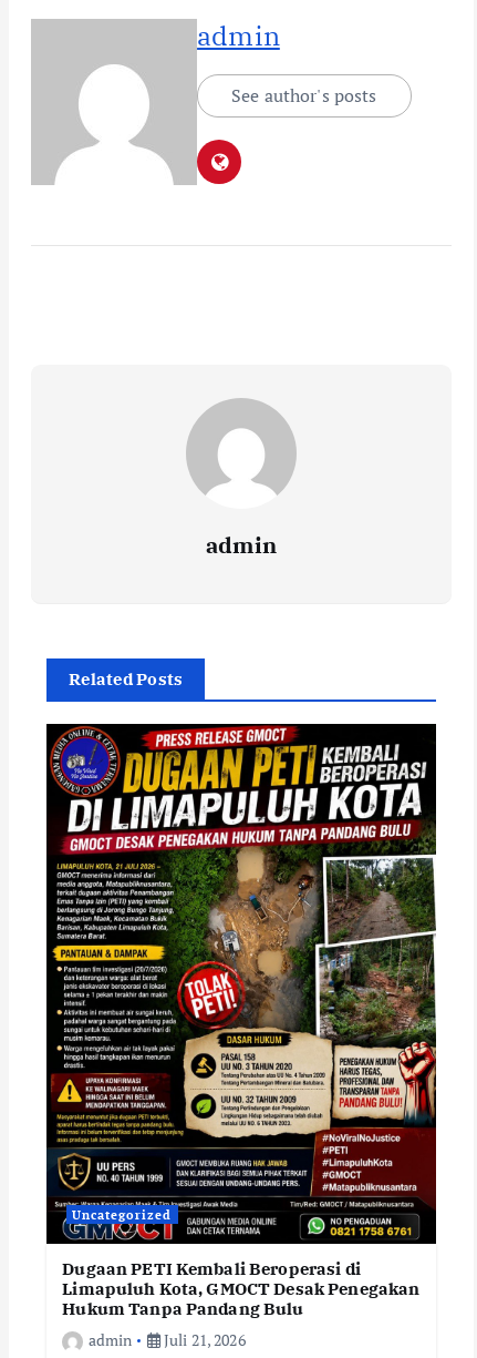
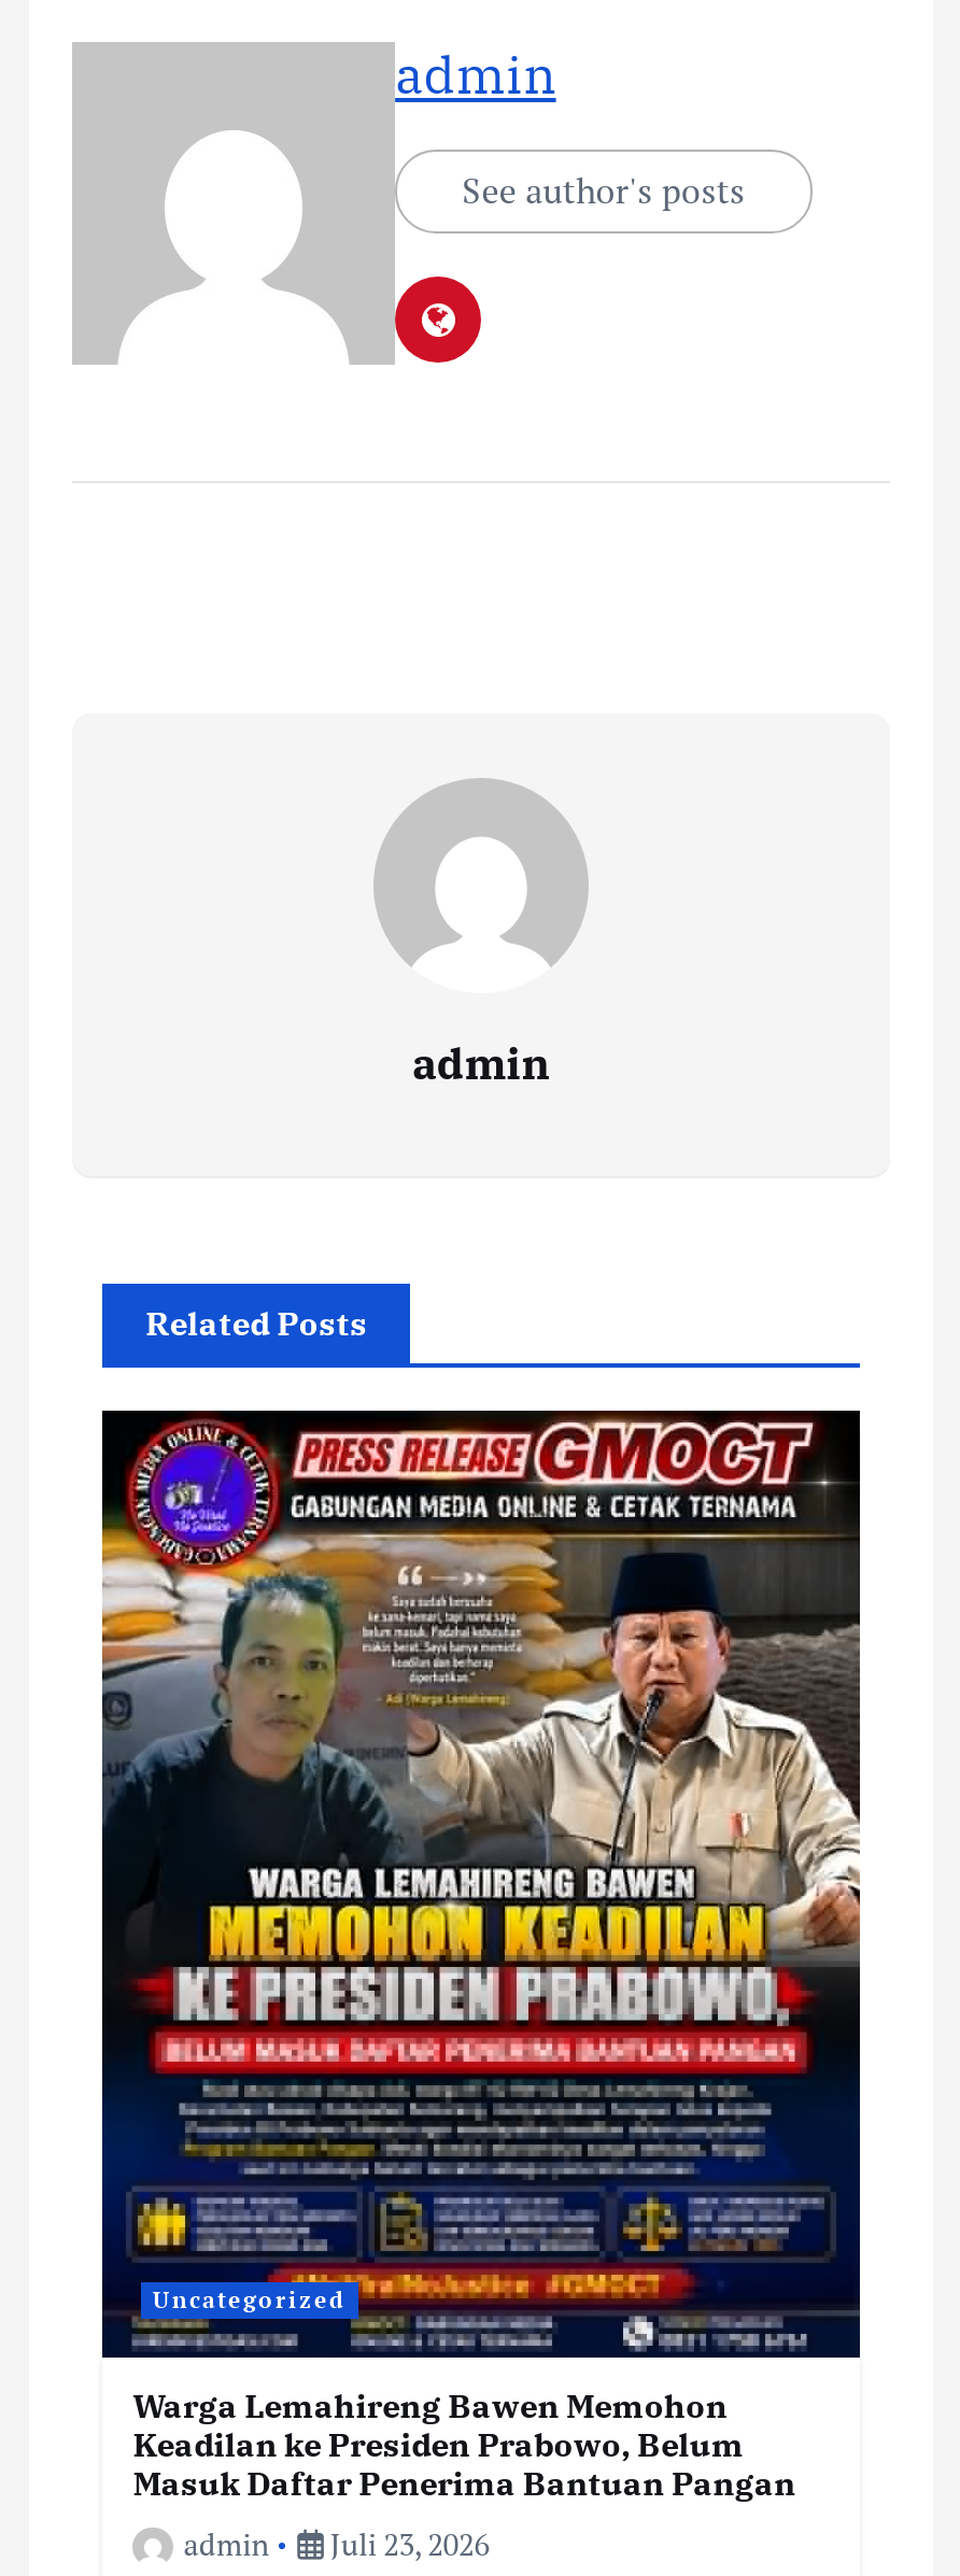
- [image]
- Dugaan PETI Kembali Beroperasi di
- Limapuluh Kota, GMOCT Desak Penegakan
- Hukum Tanpa Pandang Bulu
+ [image]
+ Warga Lemahireng Bawen Memohon
+ Keadilan ke Presiden Prabowo, Belum
+ Masuk Daftar Penerima Bantuan Pangan

- admin Juli 21, 2026
+ admin Juli 23, 2026
